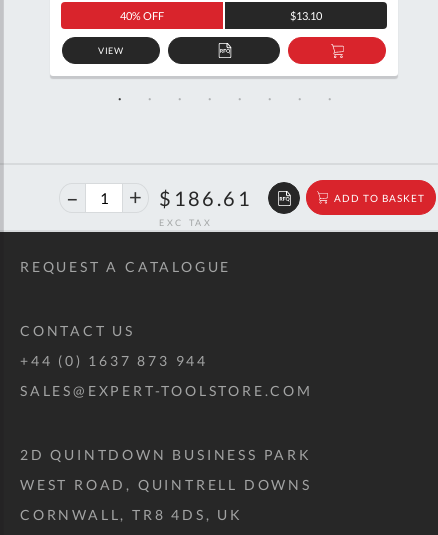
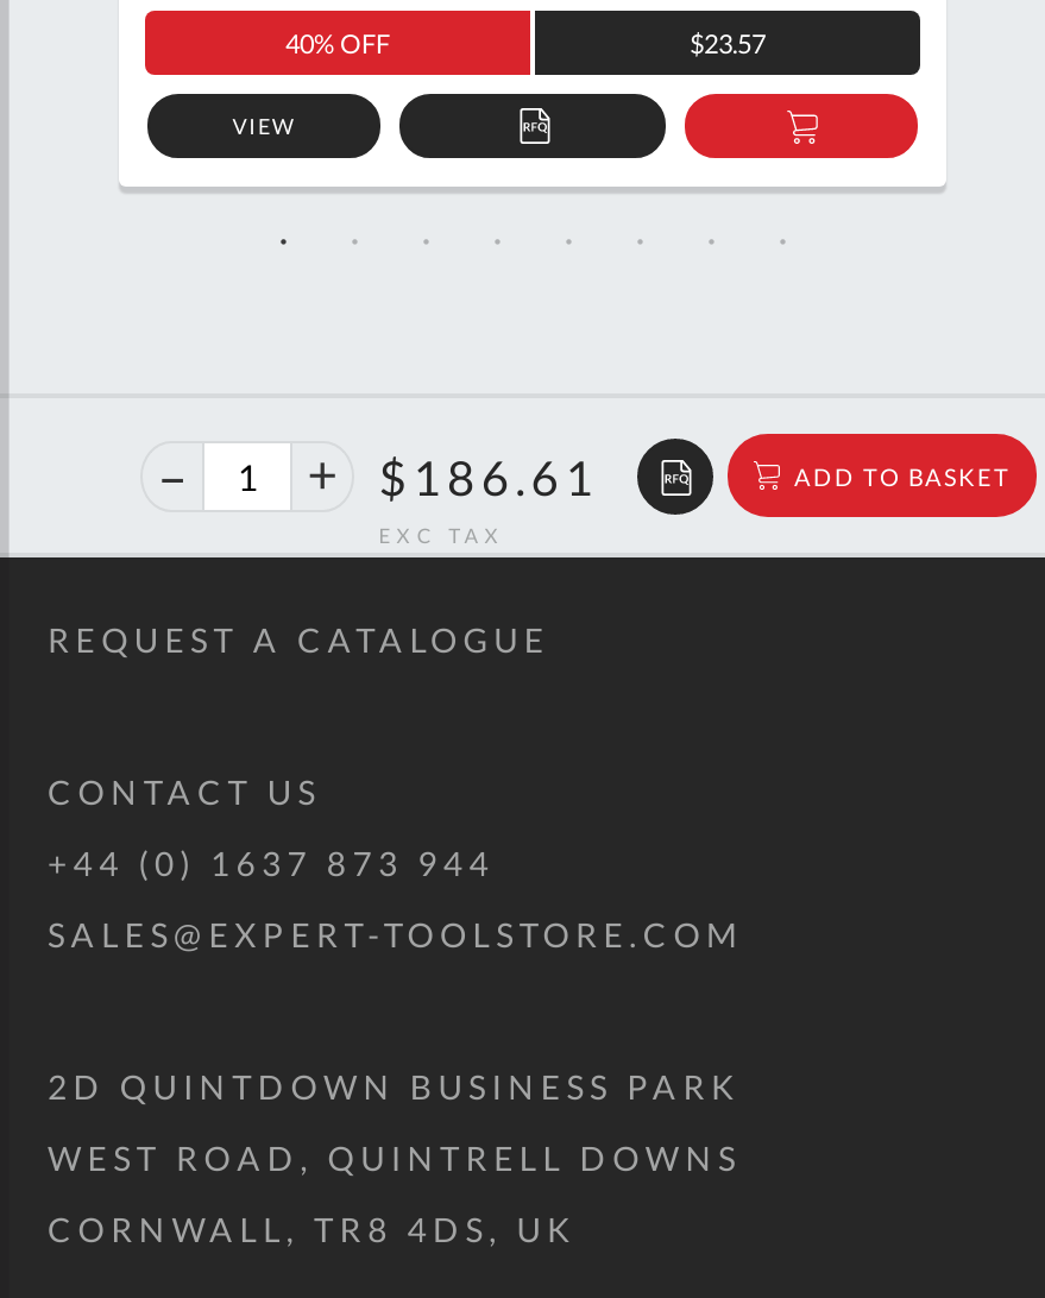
- $13.10
+ $23.57
